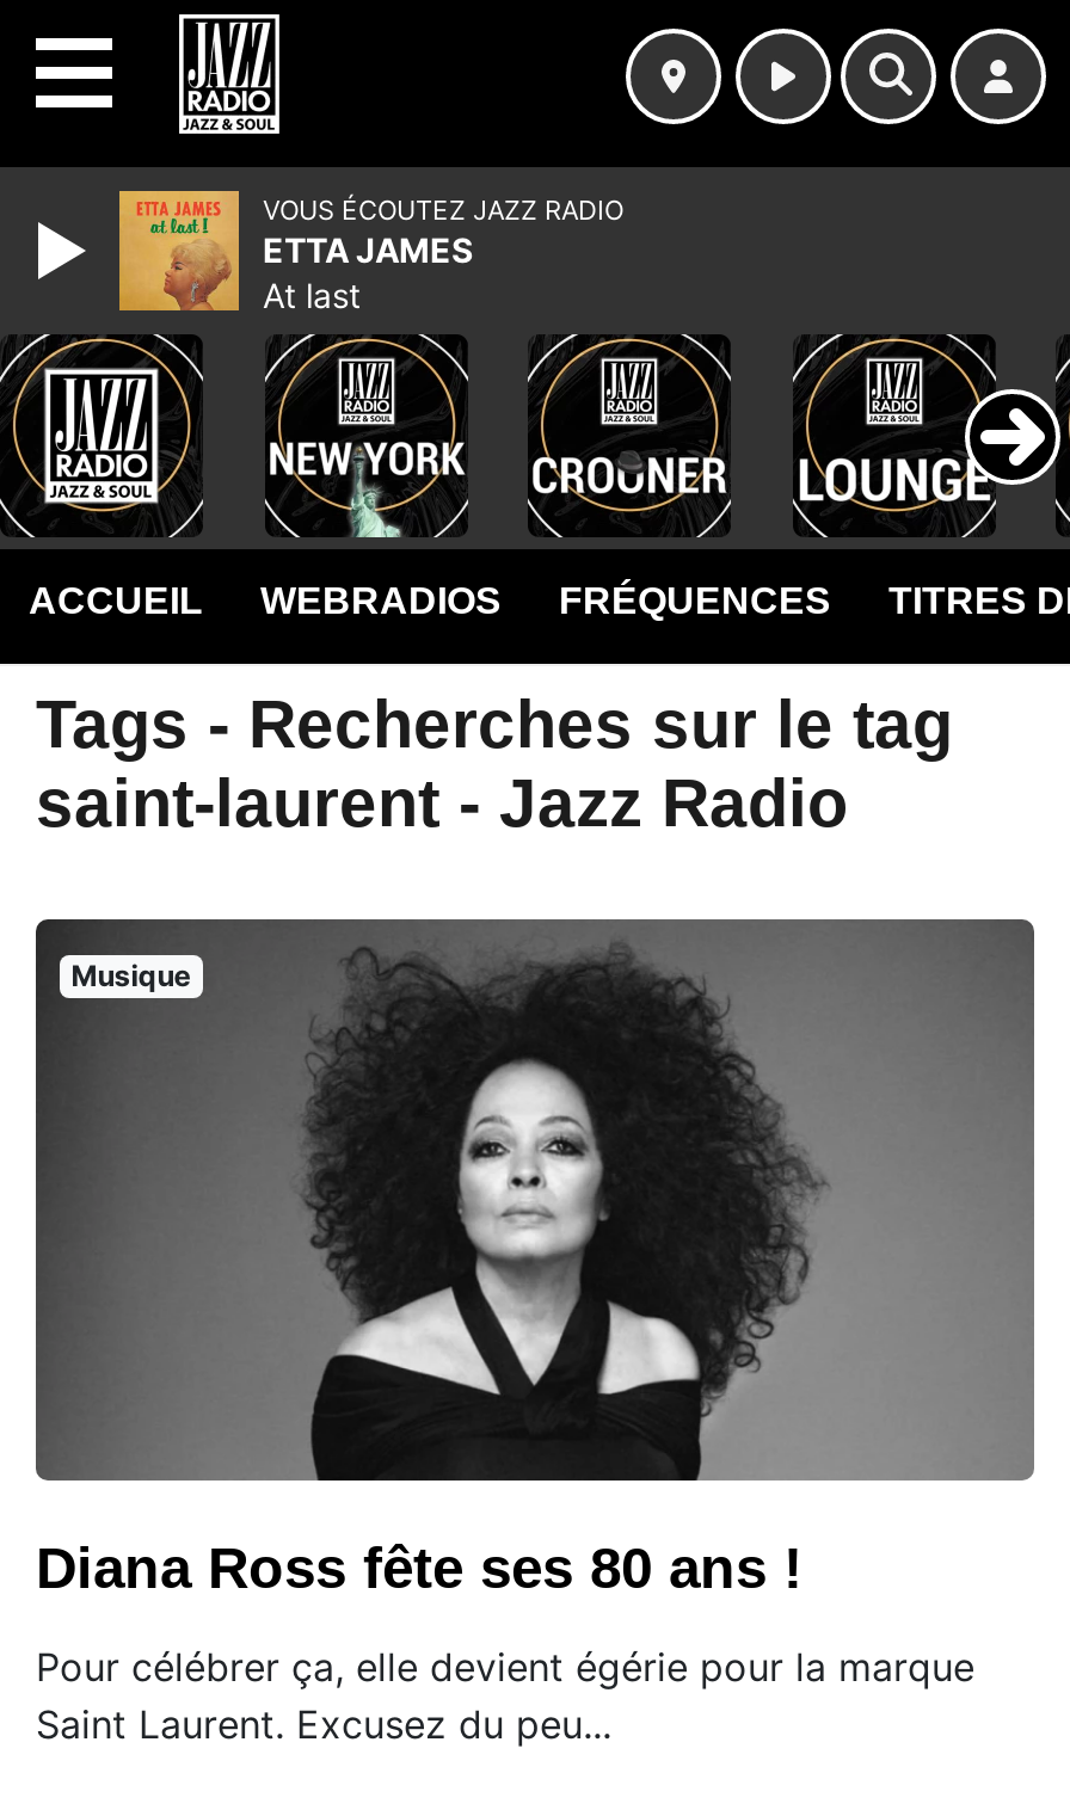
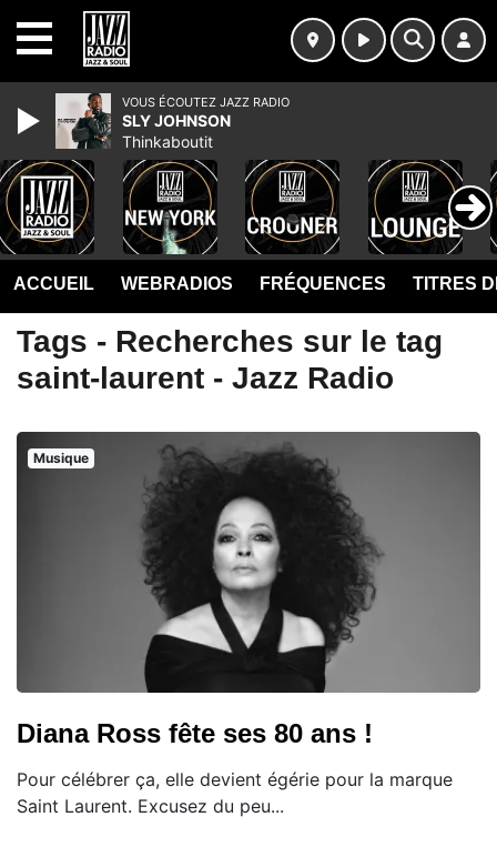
- [image]
- ETTA JAMES
- At last
+ [image]
+ SLY JOHNSON
+ Thinkaboutit
